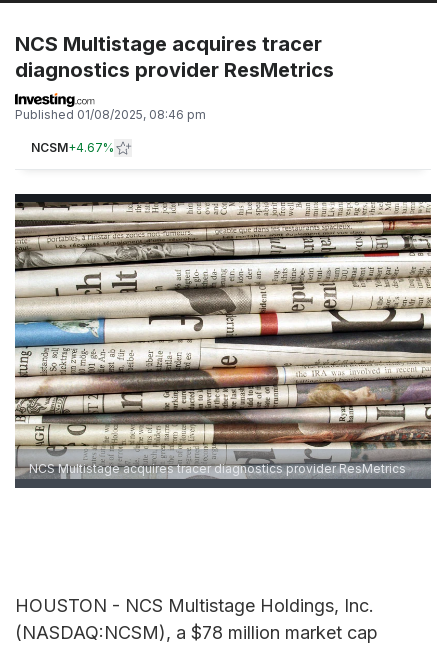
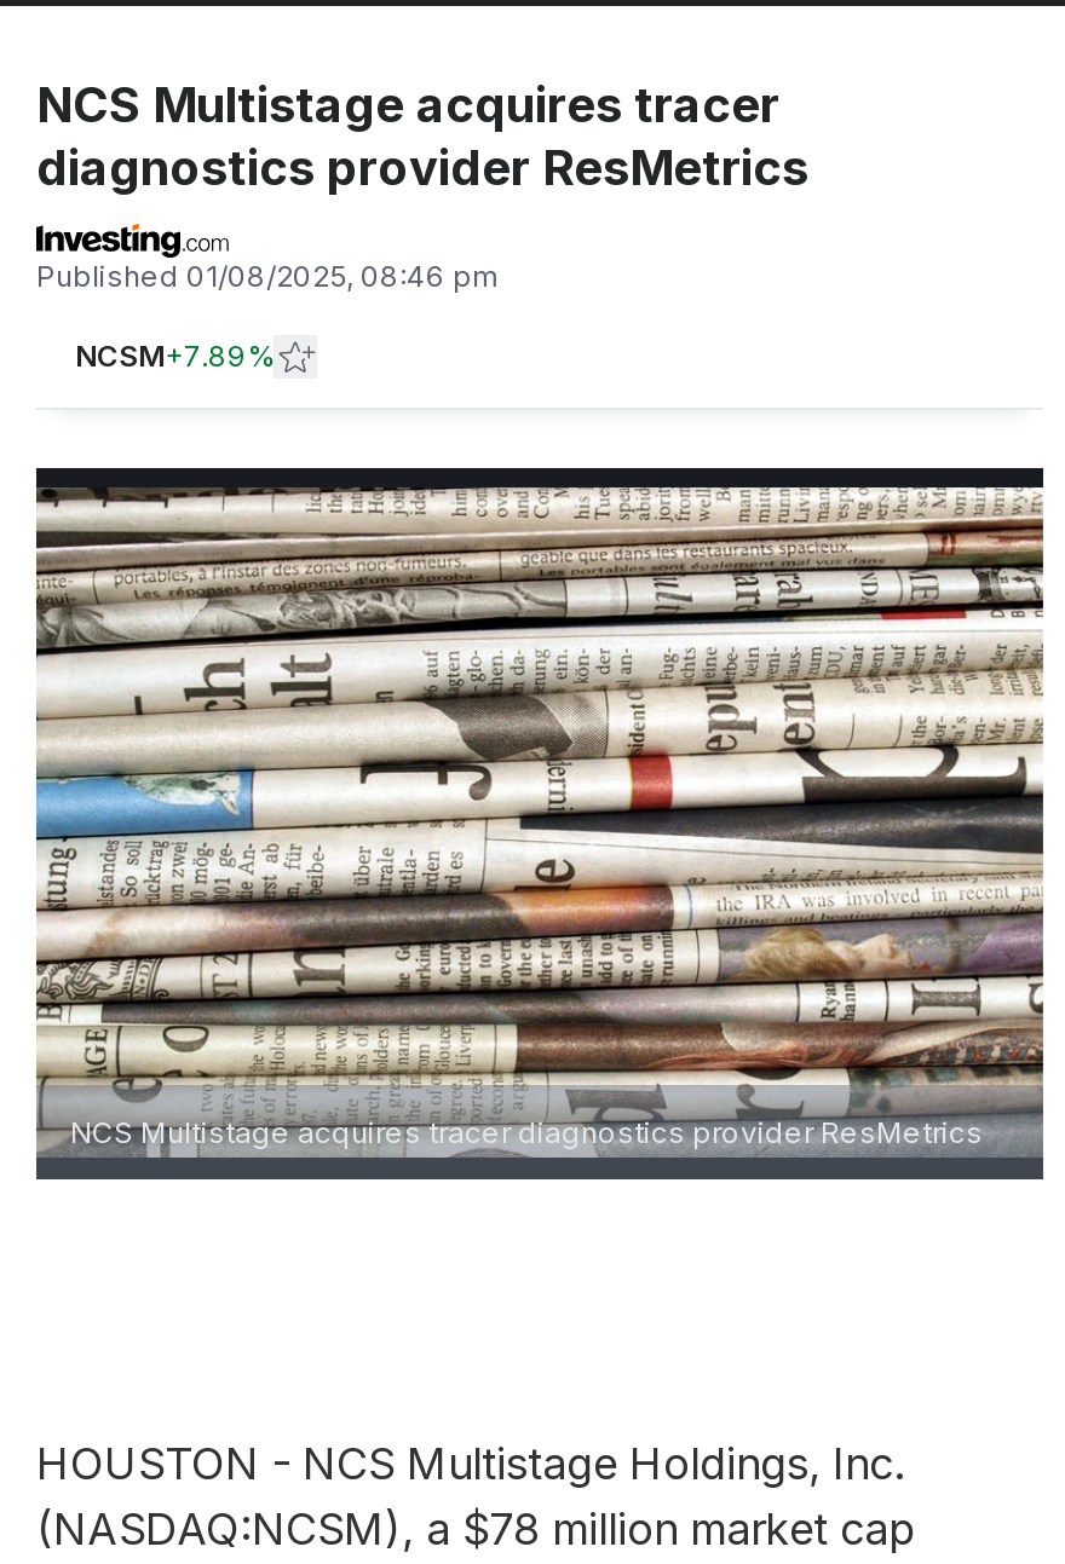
- NCSM+4.67%
+ NCSM+7.89%
